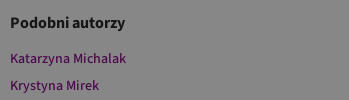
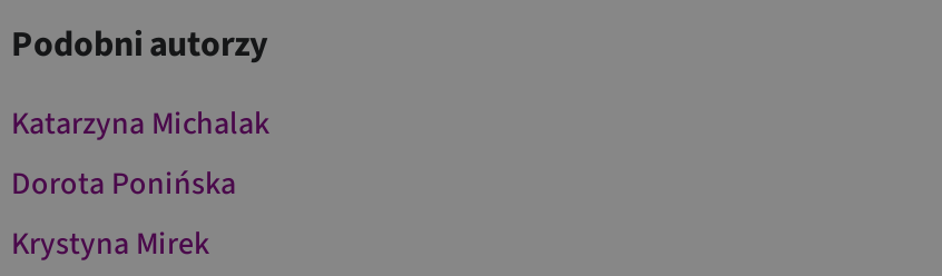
+ Dorota Ponińska
